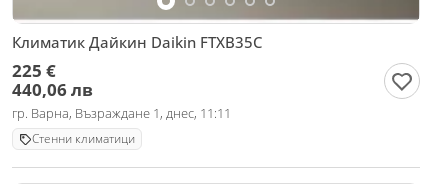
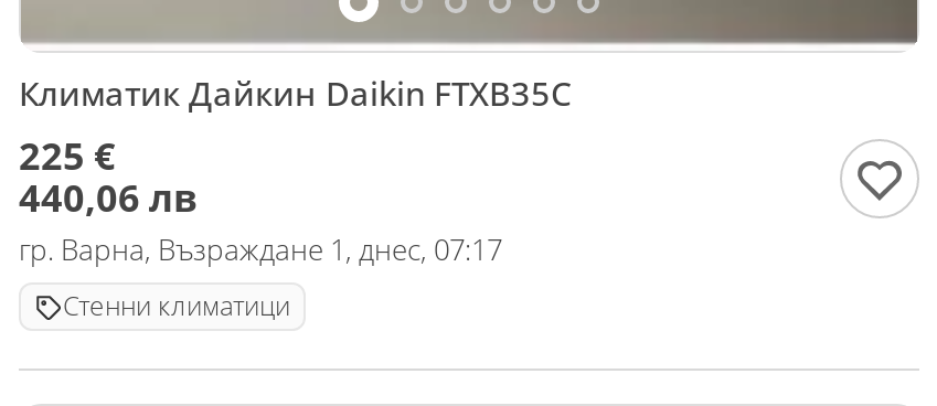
- гр. Варна, Възраждане 1, днес, 11:11
+ гр. Варна, Възраждане 1, днес, 07:17
